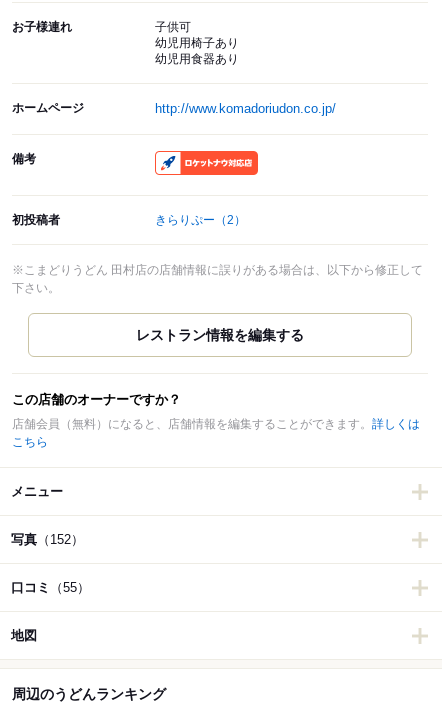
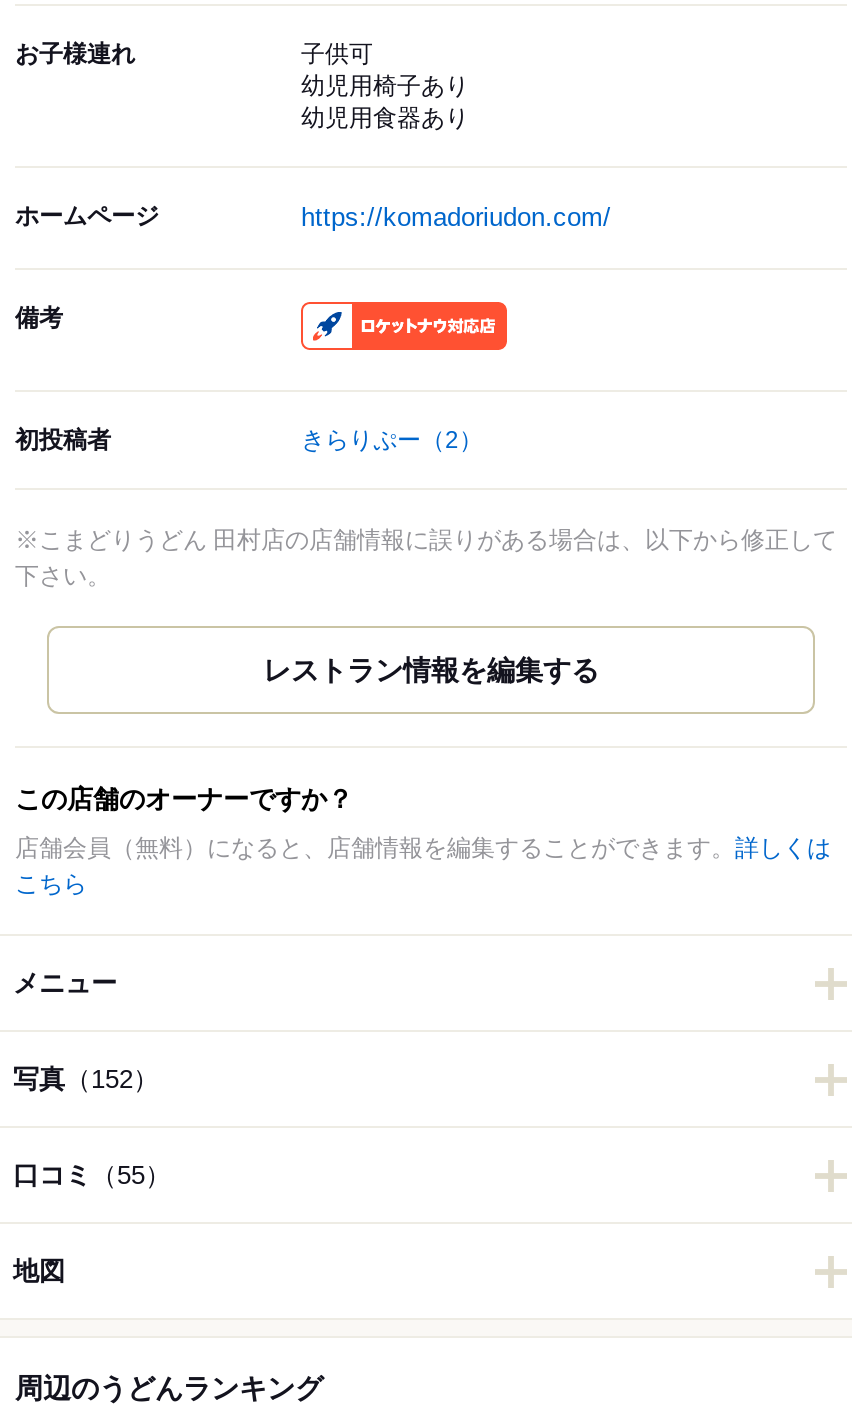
- http://www.komadoriudon.co.jp/
+ https://komadoriudon.com/
